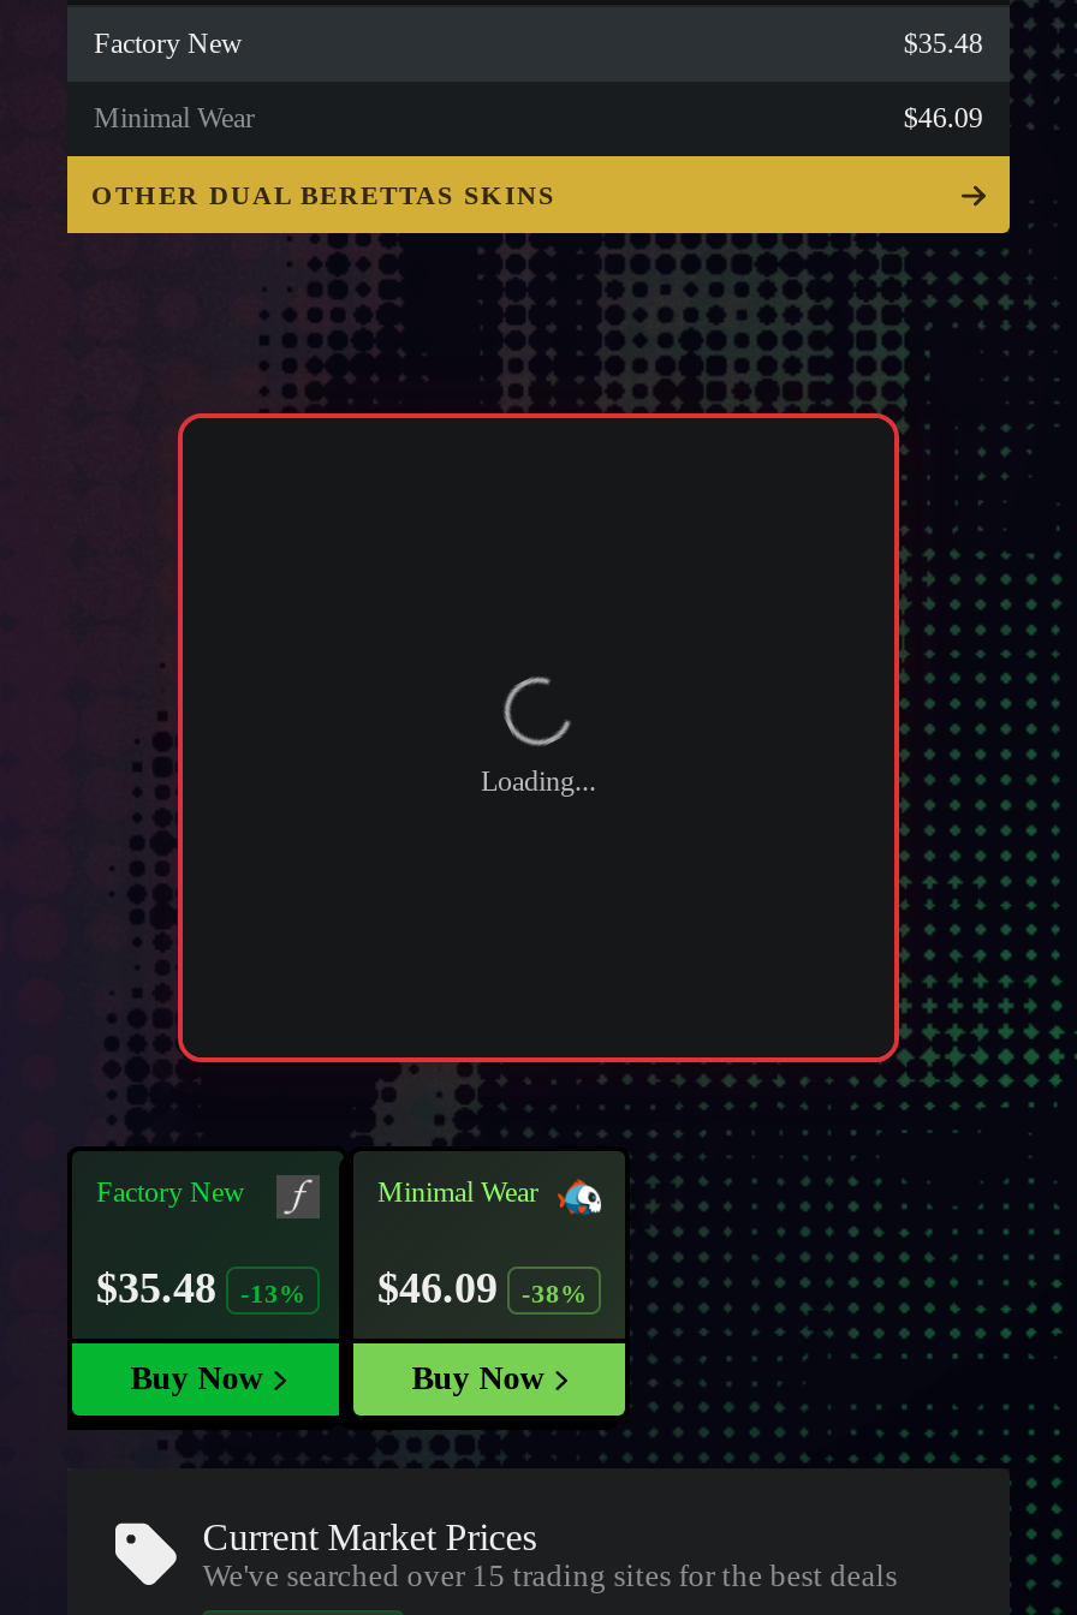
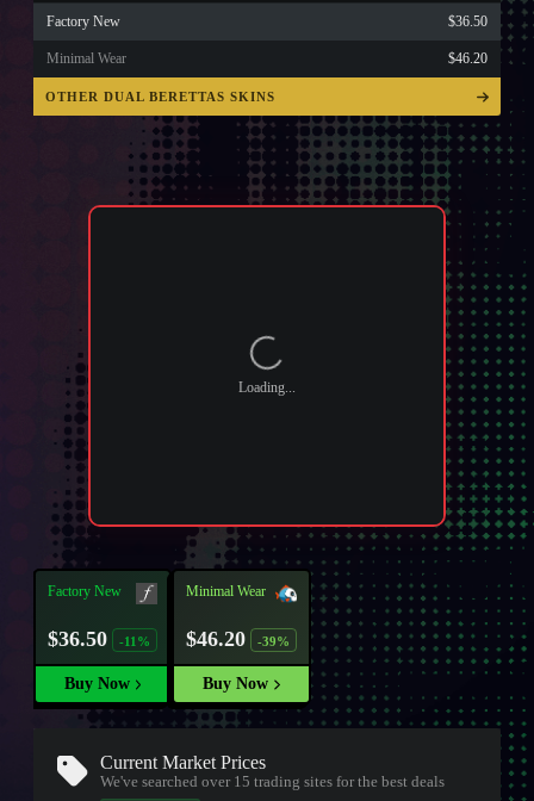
- $35.48
+ $36.50

- $46.09
+ $46.20

- $35.48
+ $36.50

- -13%
+ -11%

- $46.09
+ $46.20

- -38%
+ -39%
